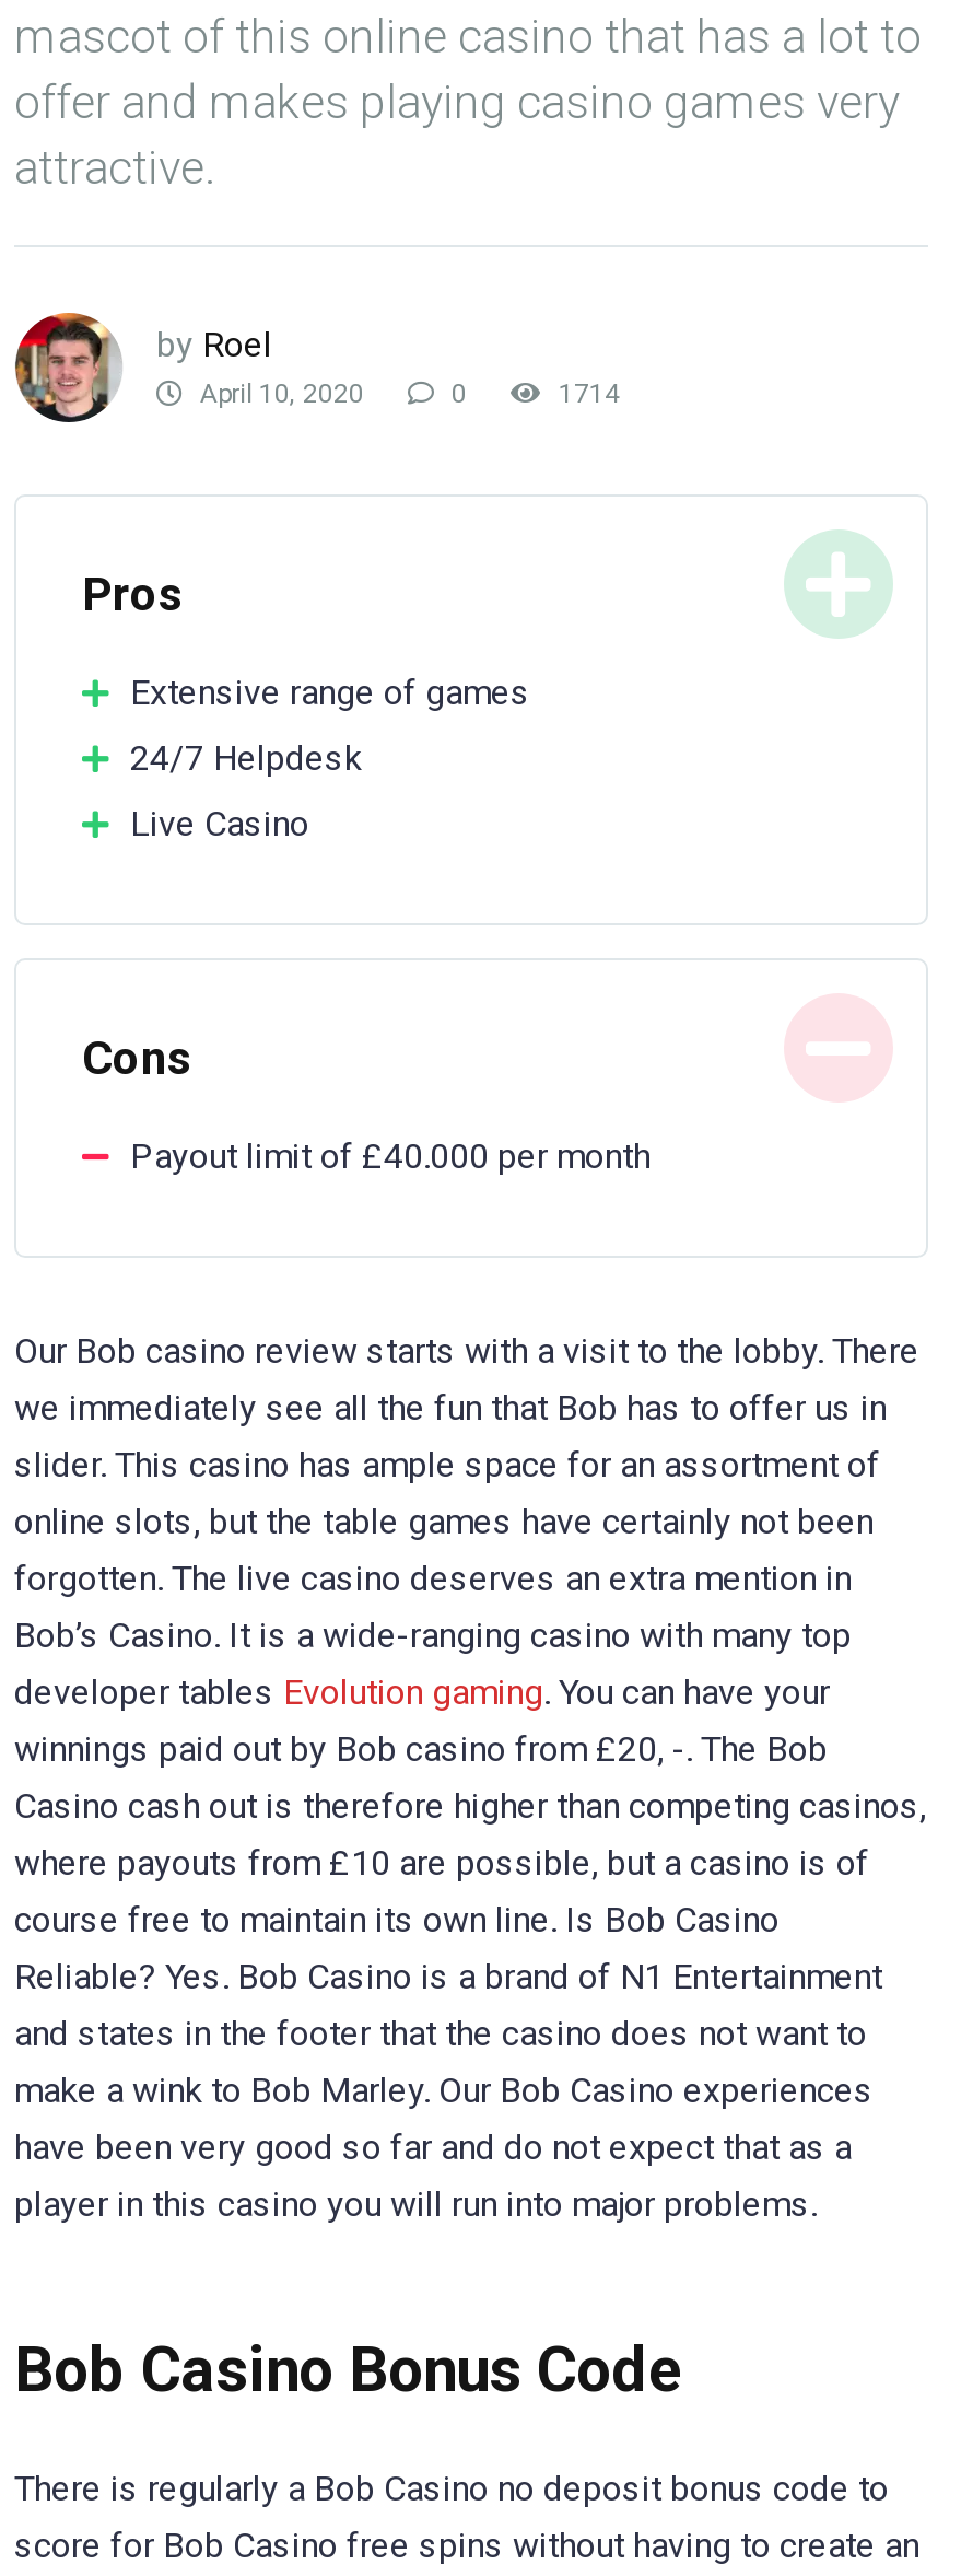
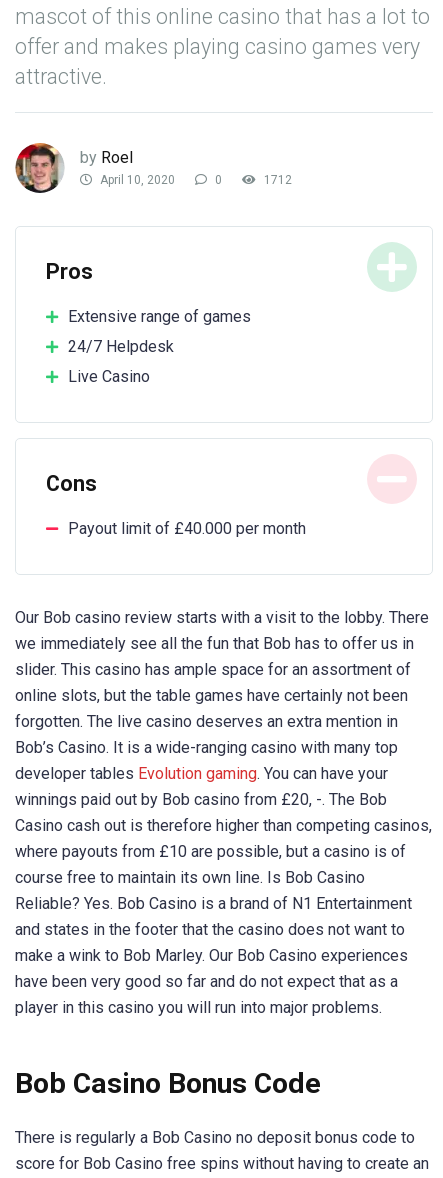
- 1714
+ 1712
